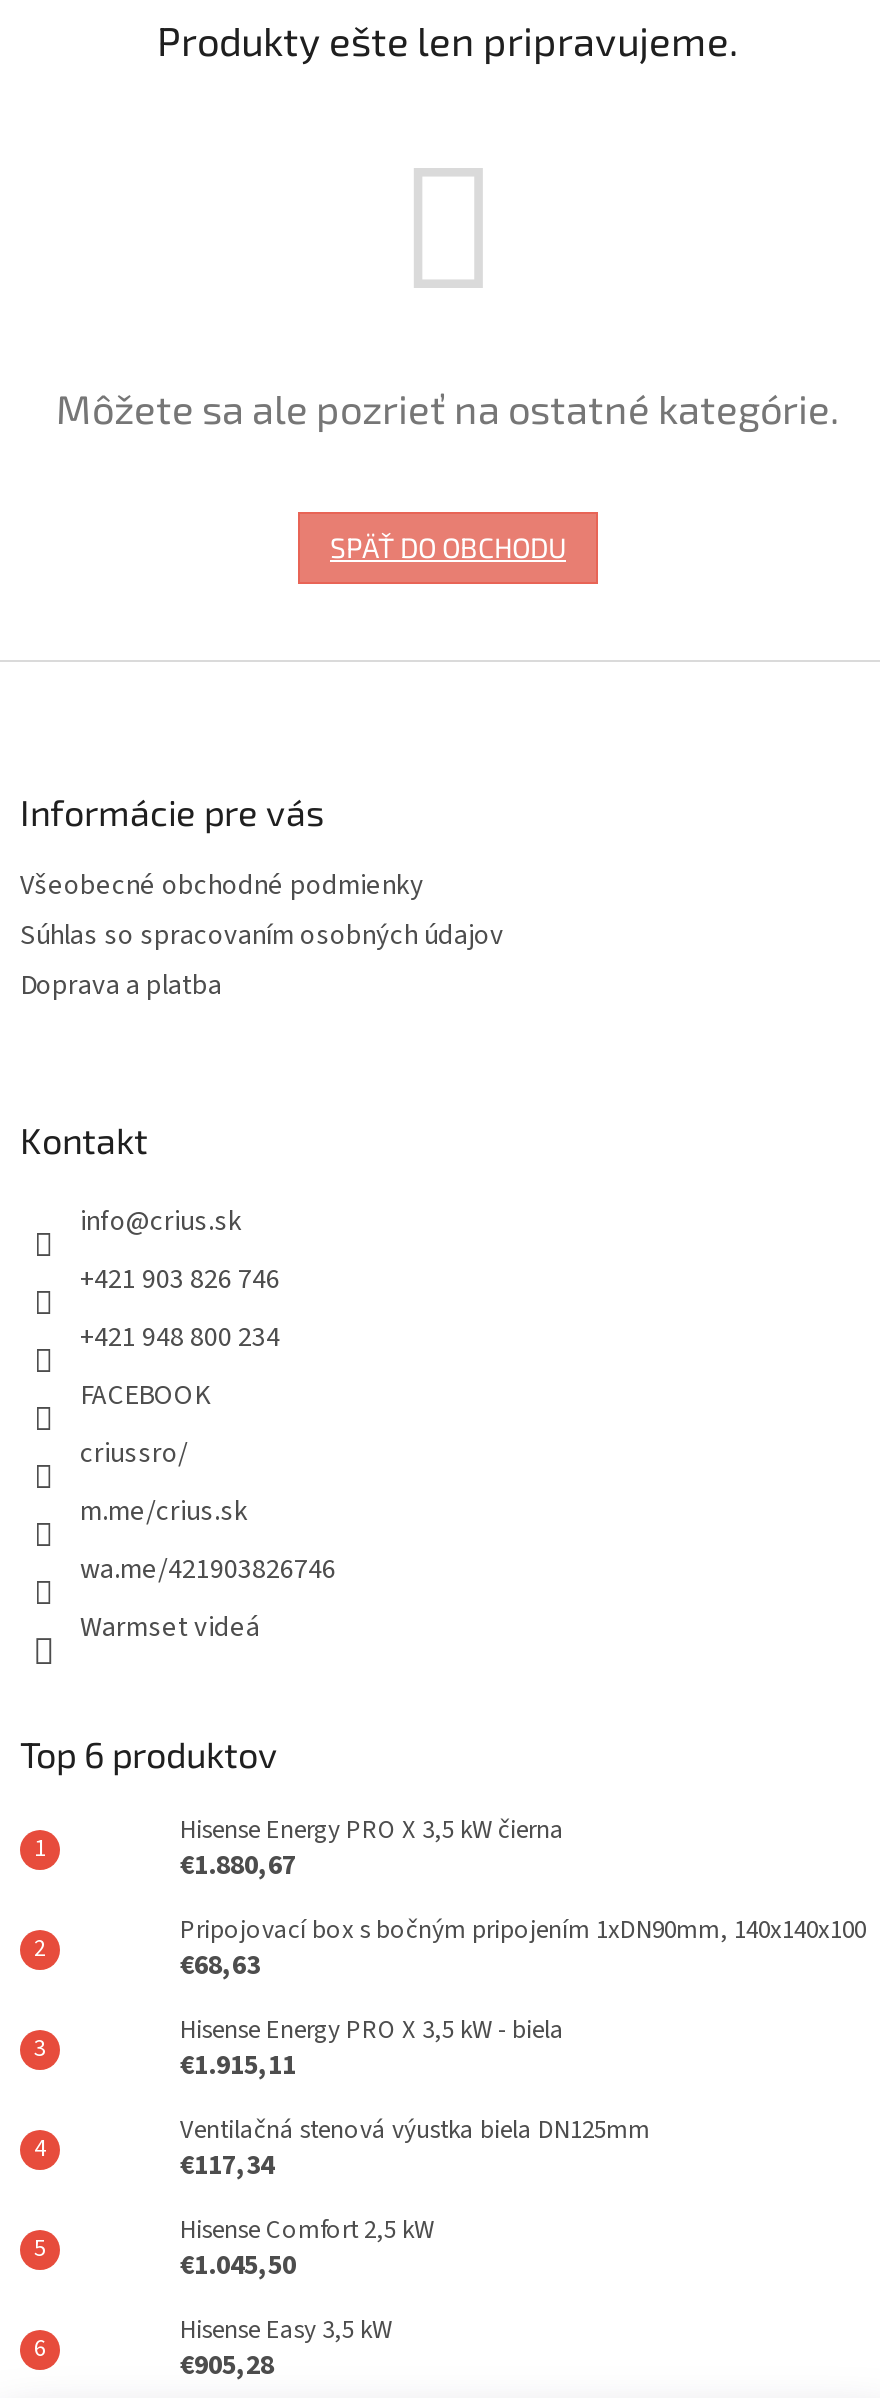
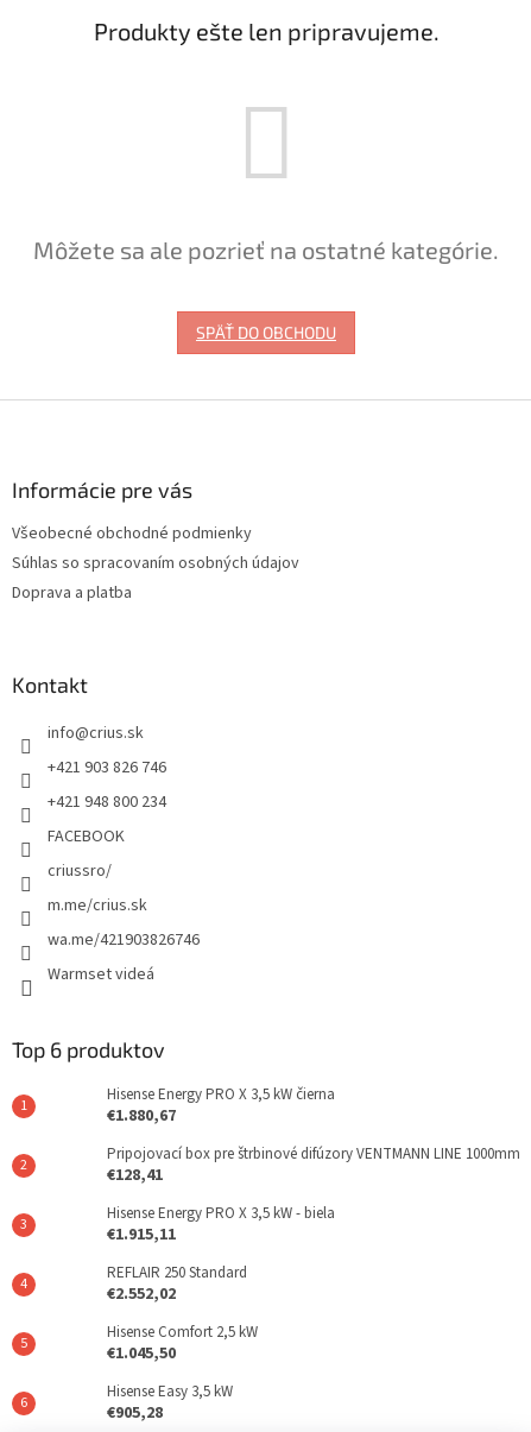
- Pripojovací box s bočným pripojením 1xDN90mm, 140x140x100
- €68,63
+ Pripojovací box pre štrbinové difúzory VENTMANN LINE 1000mm
+ €128,41

- Ventilačná stenová výustka biela DN125mm
- €117,34
+ REFLAIR 250 Standard
+ €2.552,02
